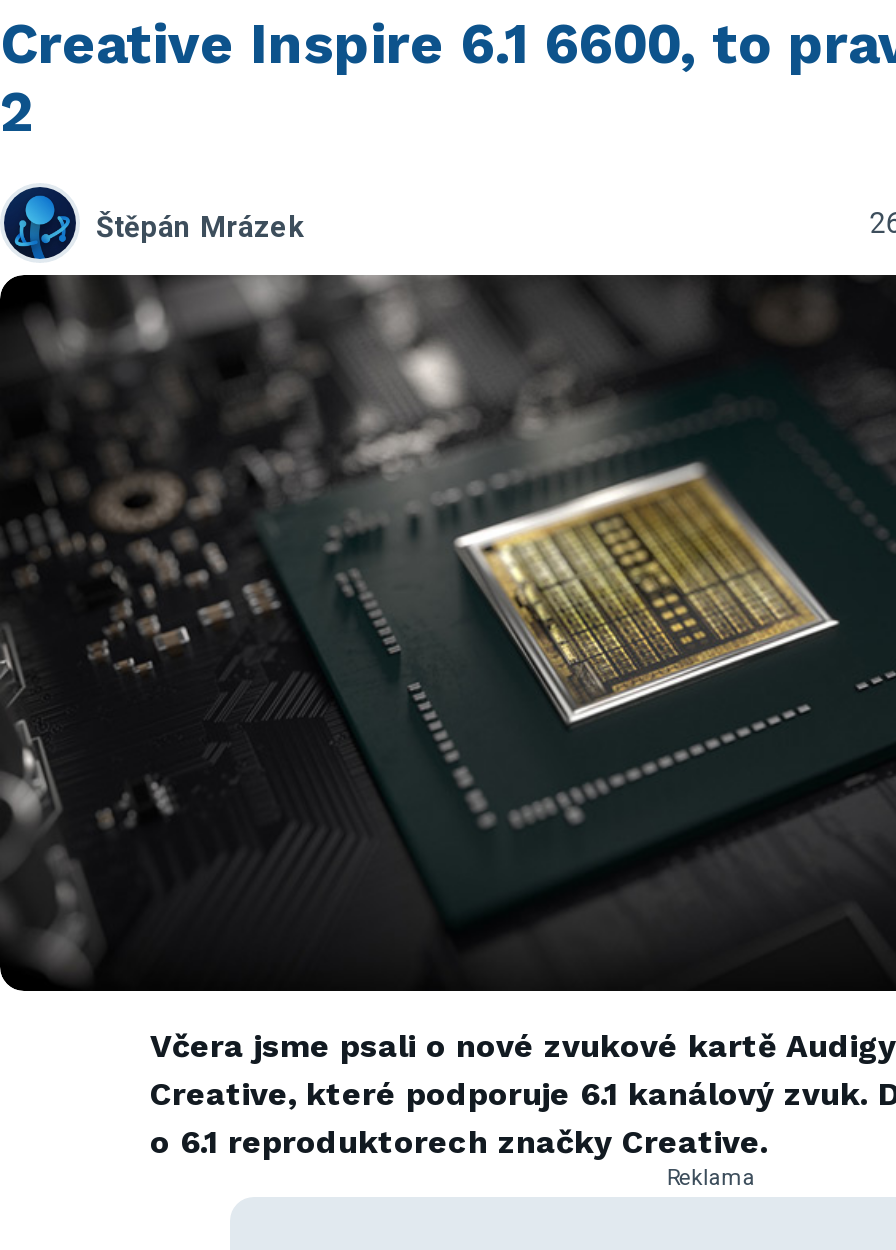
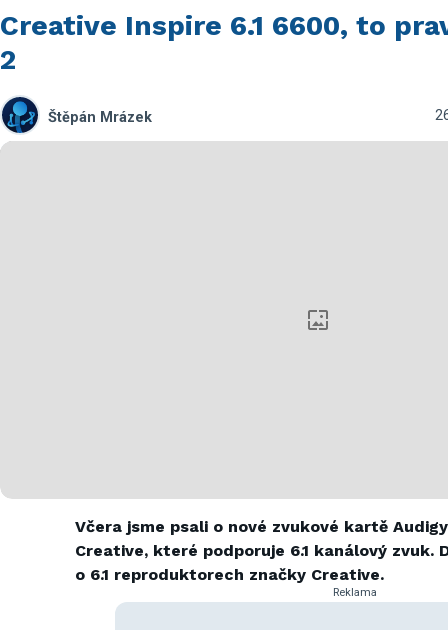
- [image]
